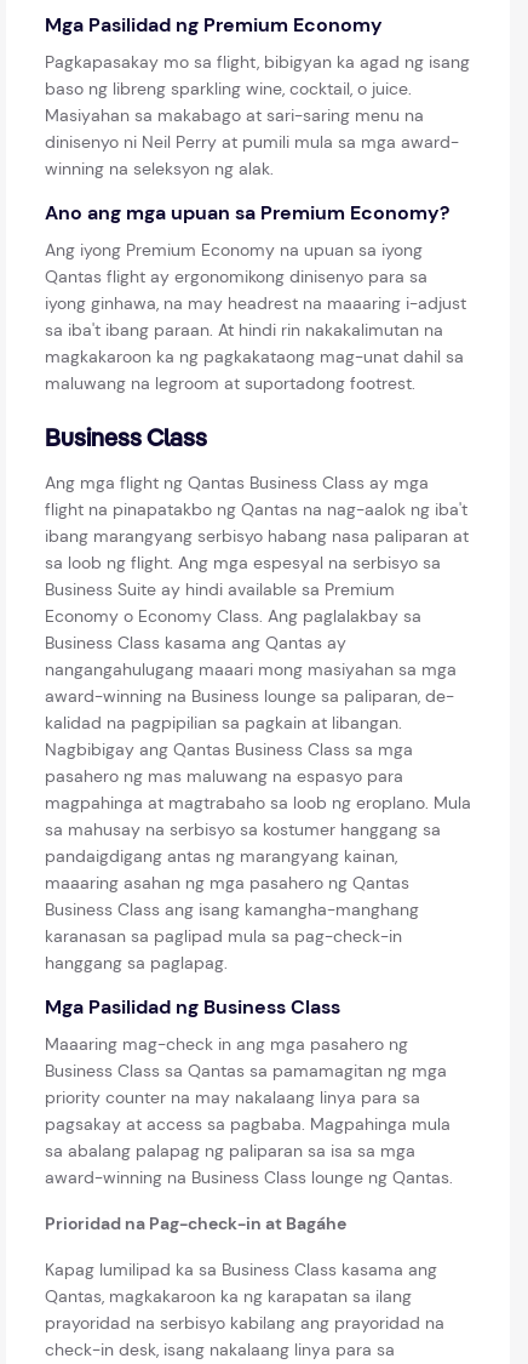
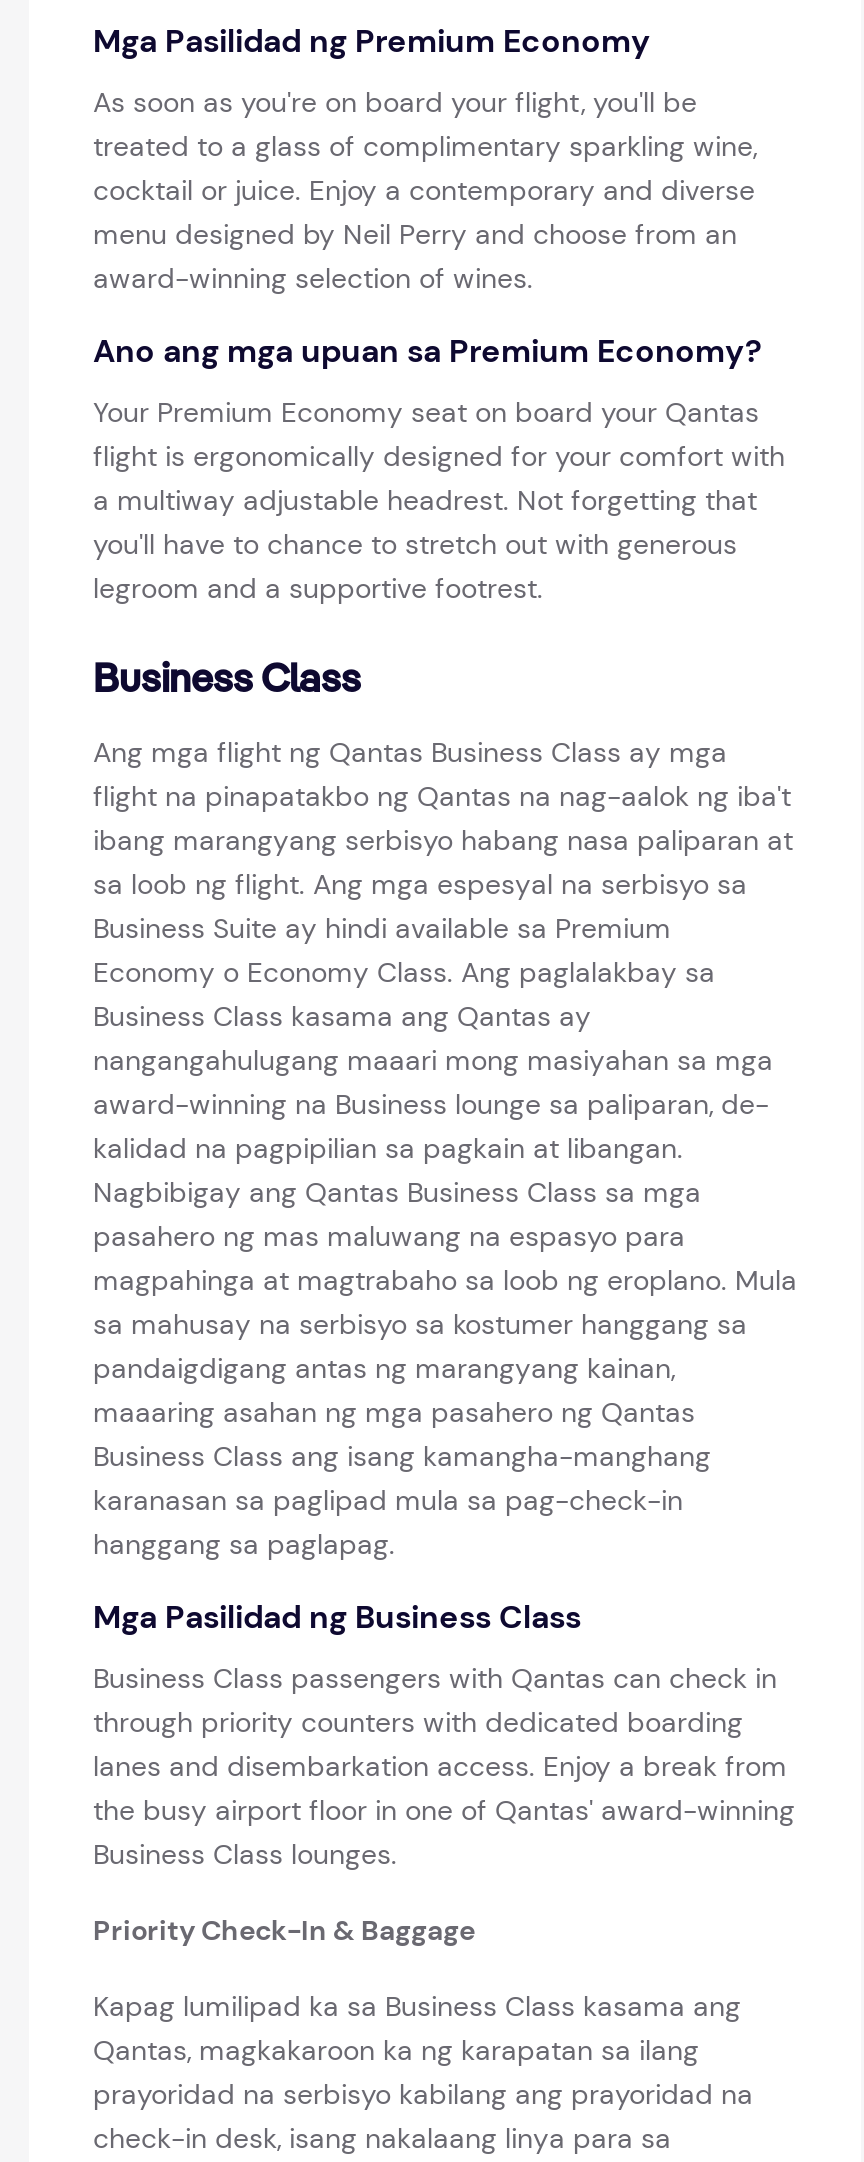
- Pagkapasakay mo sa flight, bibigyan ka agad ng isang
- baso ng libreng sparkling wine, cocktail, o juice.
- Masiyahan sa makabago at sari-saring menu na
- dinisenyo ni Neil Perry at pumili mula sa mga award-
- winning na seleksyon ng alak.
+ As soon as you're on board your flight, you'll be
+ treated to a glass of complimentary sparkling wine,
+ cocktail or juice. Enjoy a contemporary and diverse
+ menu designed by Neil Perry and choose from an
+ award-winning selection of wines.

- Ang iyong Premium Economy na upuan sa iyong
- Qantas flight ay ergonomikong dinisenyo para sa
- iyong ginhawa, na may headrest na maaaring i-adjust
- sa iba't ibang paraan. At hindi rin nakakalimutan na
- magkakaroon ka ng pagkakataong mag-unat dahil sa
- maluwang na legroom at suportadong footrest.
+ Your Premium Economy seat on board your Qantas
+ flight is ergonomically designed for your comfort with
+ a multiway adjustable headrest. Not forgetting that
+ you'll have to chance to stretch out with generous
+ legroom and a supportive footrest.

- Maaaring mag-check in ang mga pasahero ng
- Business Class sa Qantas sa pamamagitan ng mga
- priority counter na may nakalaang linya para sa
- pagsakay at access sa pagbaba. Magpahinga mula
- sa abalang palapag ng paliparan sa isa sa mga
- award-winning na Business Class lounge ng Qantas.
+ Business Class passengers with Qantas can check in
+ through priority counters with dedicated boarding
+ lanes and disembarkation access. Enjoy a break from
+ the busy airport floor in one of Qantas' award-winning
+ Business Class lounges.

- Prioridad na Pag-check-in at Bagáhe
+ Priority Check-In & Baggage
